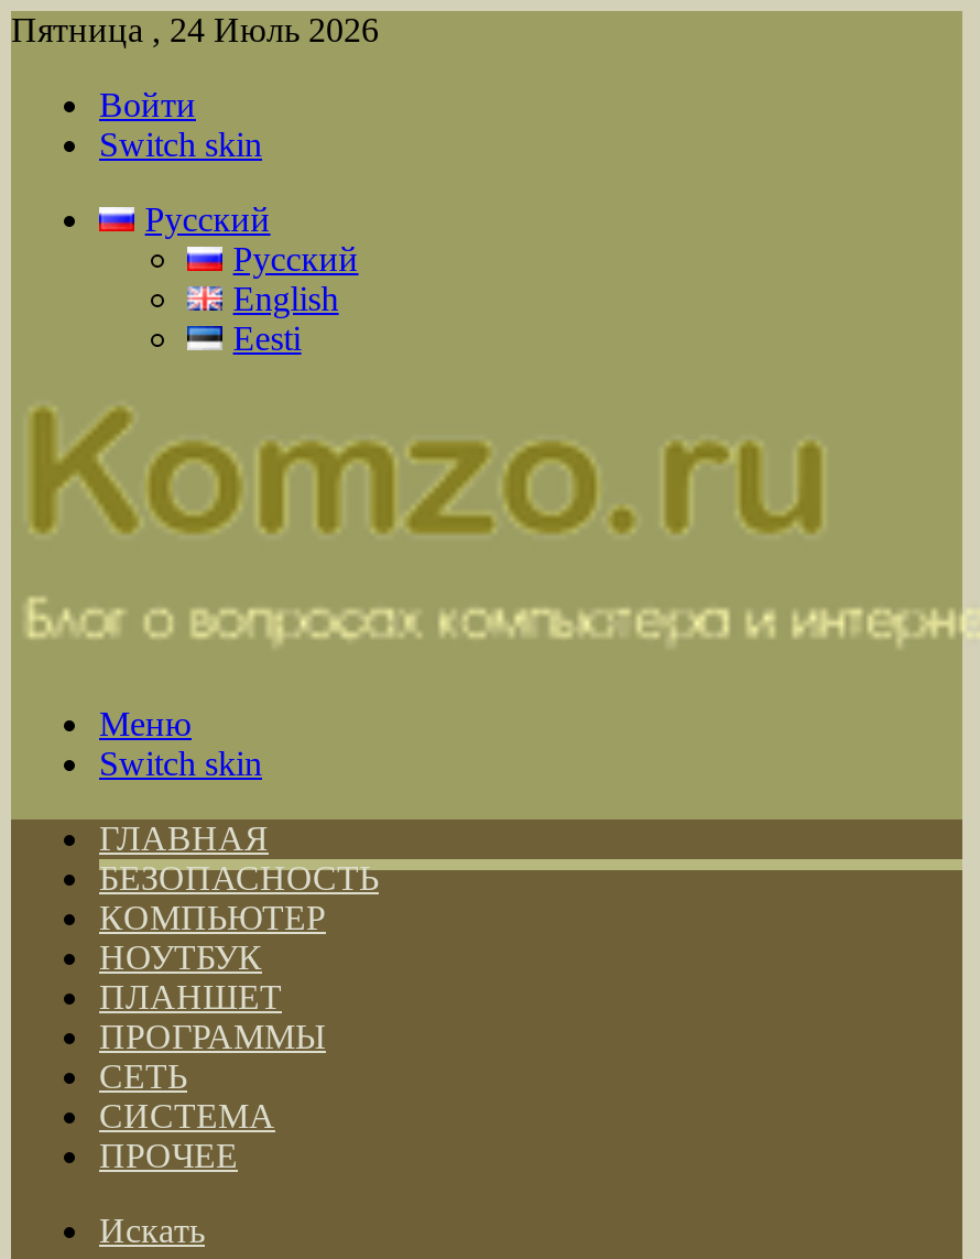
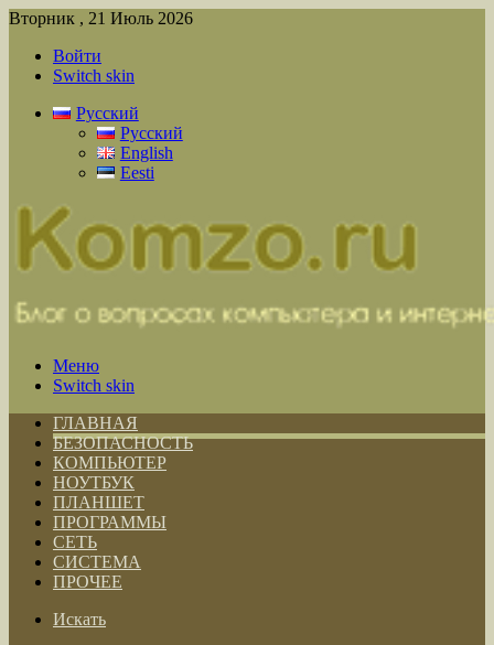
- Пятница , 24 Июль 2026
+ Вторник , 21 Июль 2026
